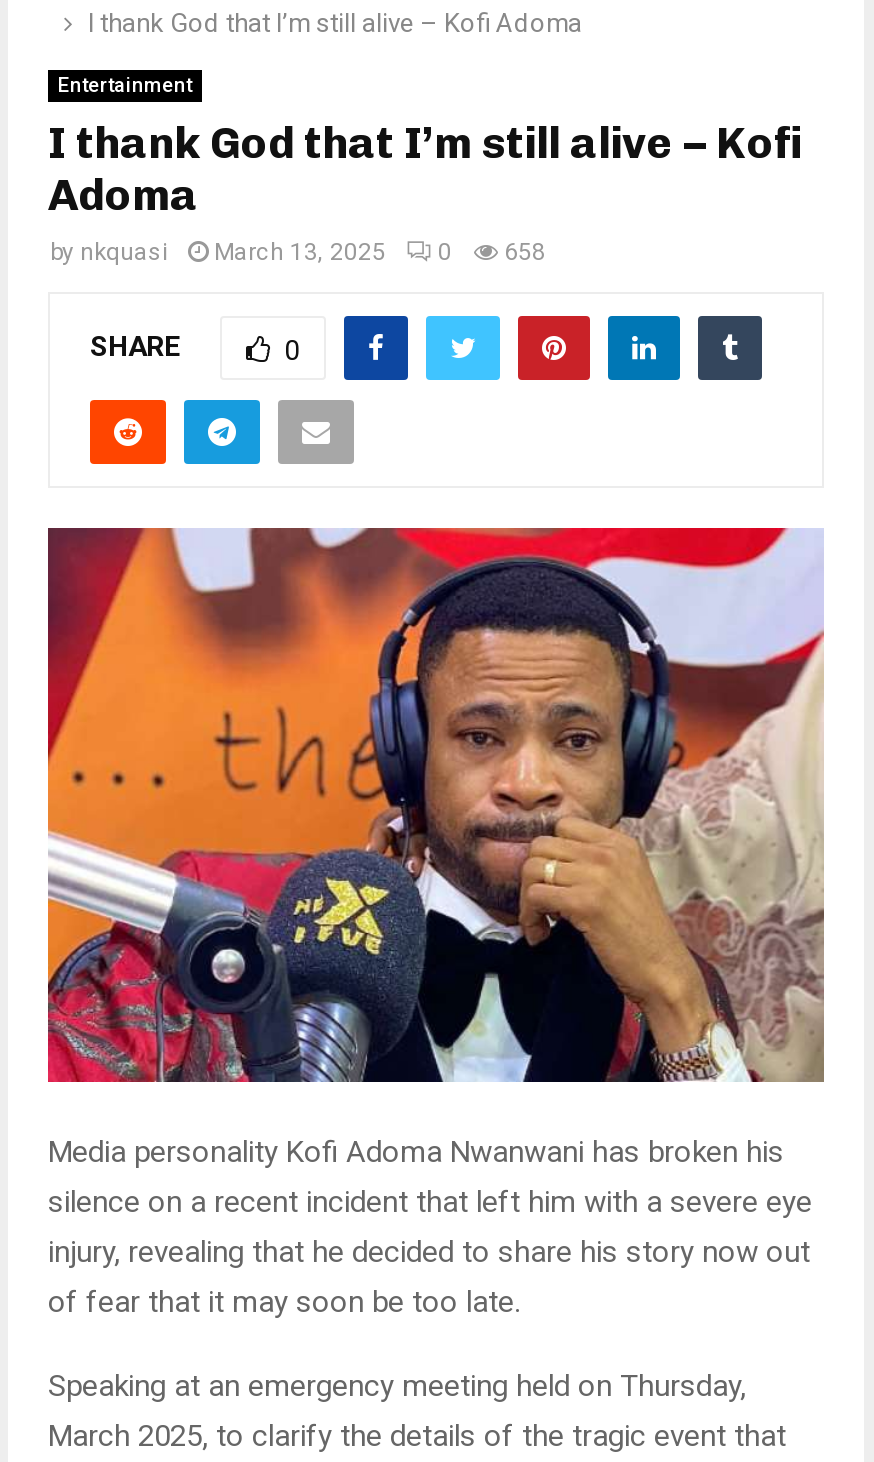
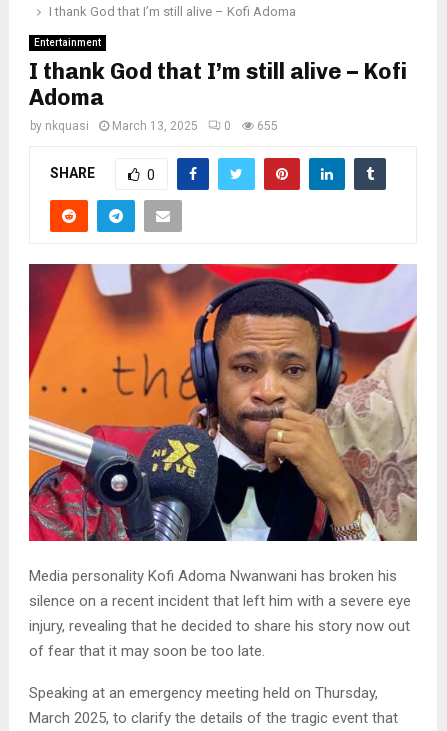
- by nkquasi March 13, 2025 0 658
+ by nkquasi March 13, 2025 0 655
